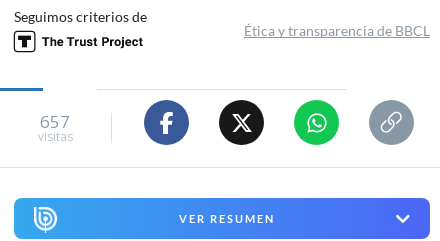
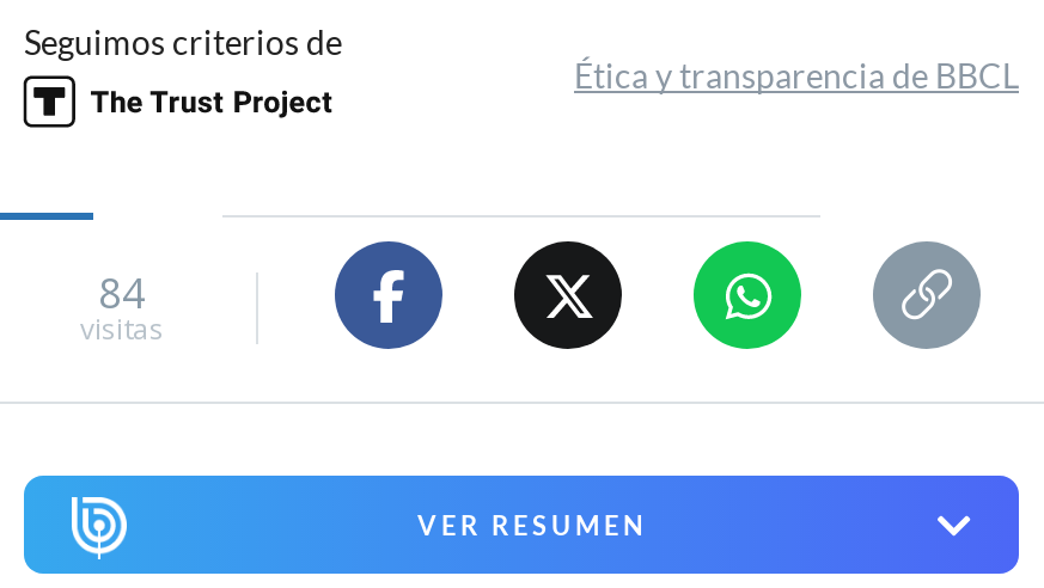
- 657
+ 84
